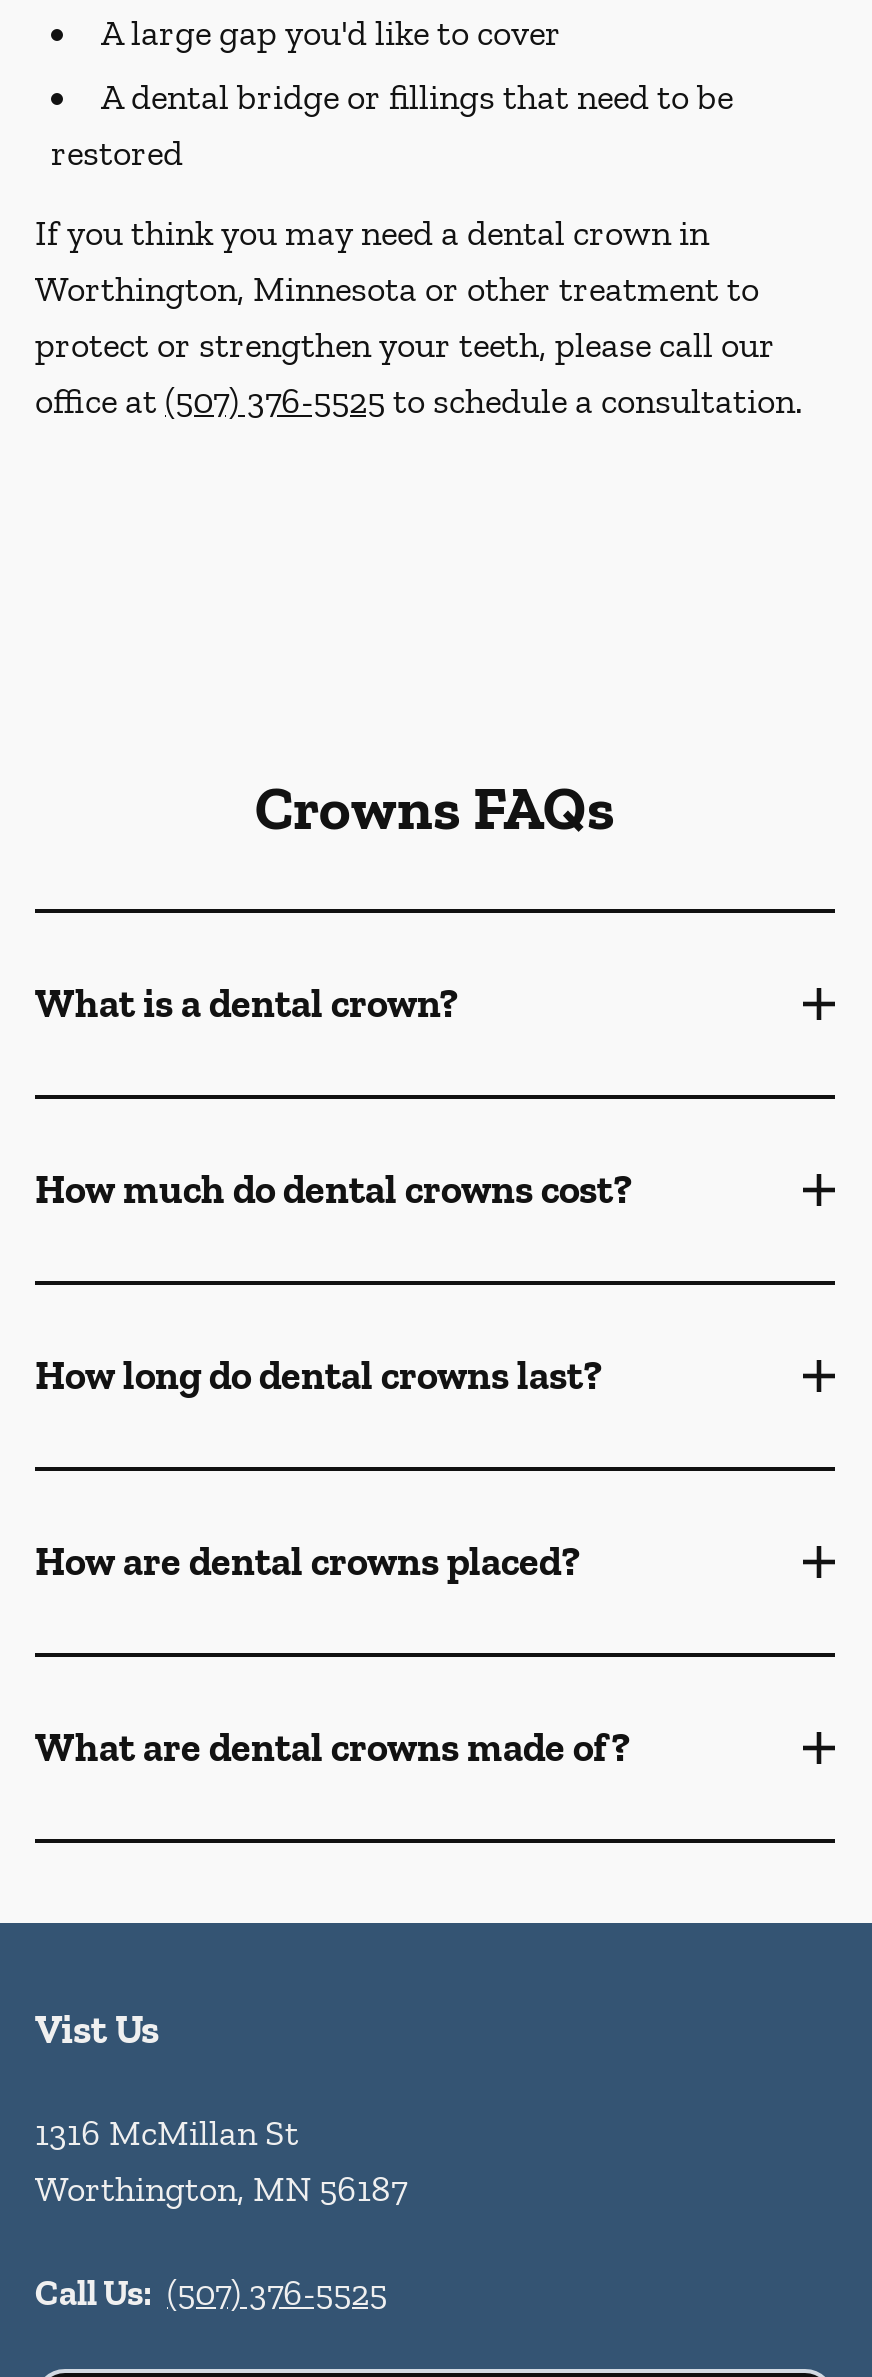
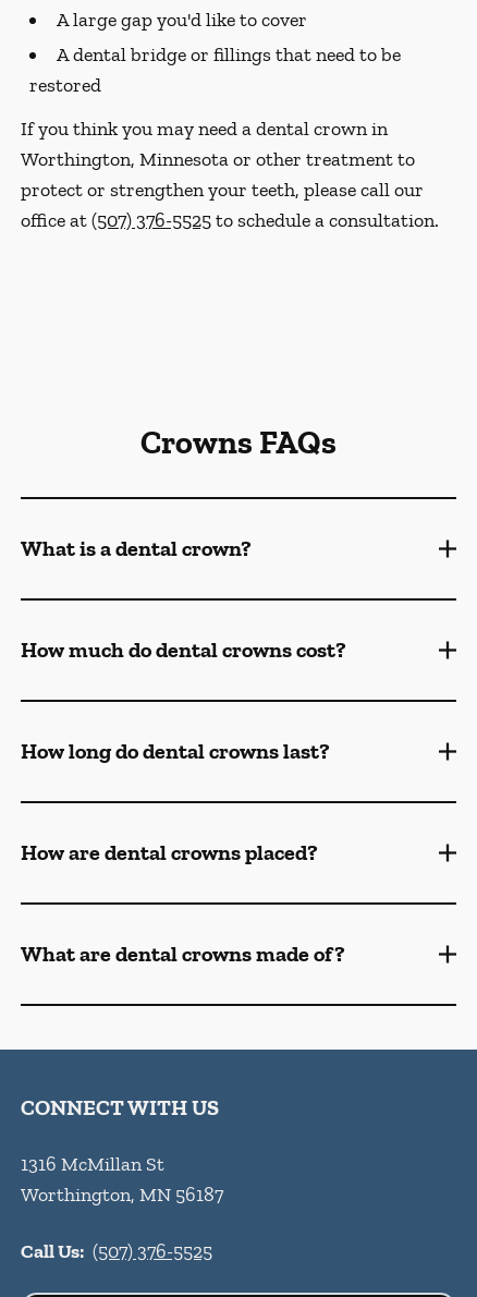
- Vist Us
+ CONNECT WITH US
